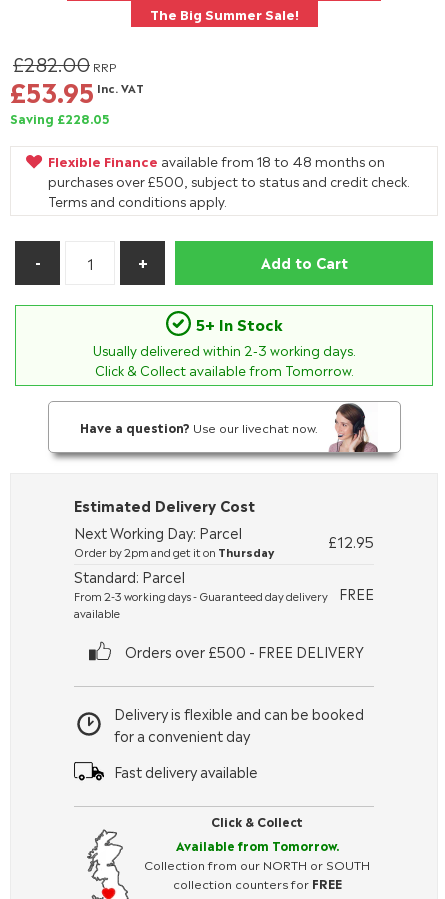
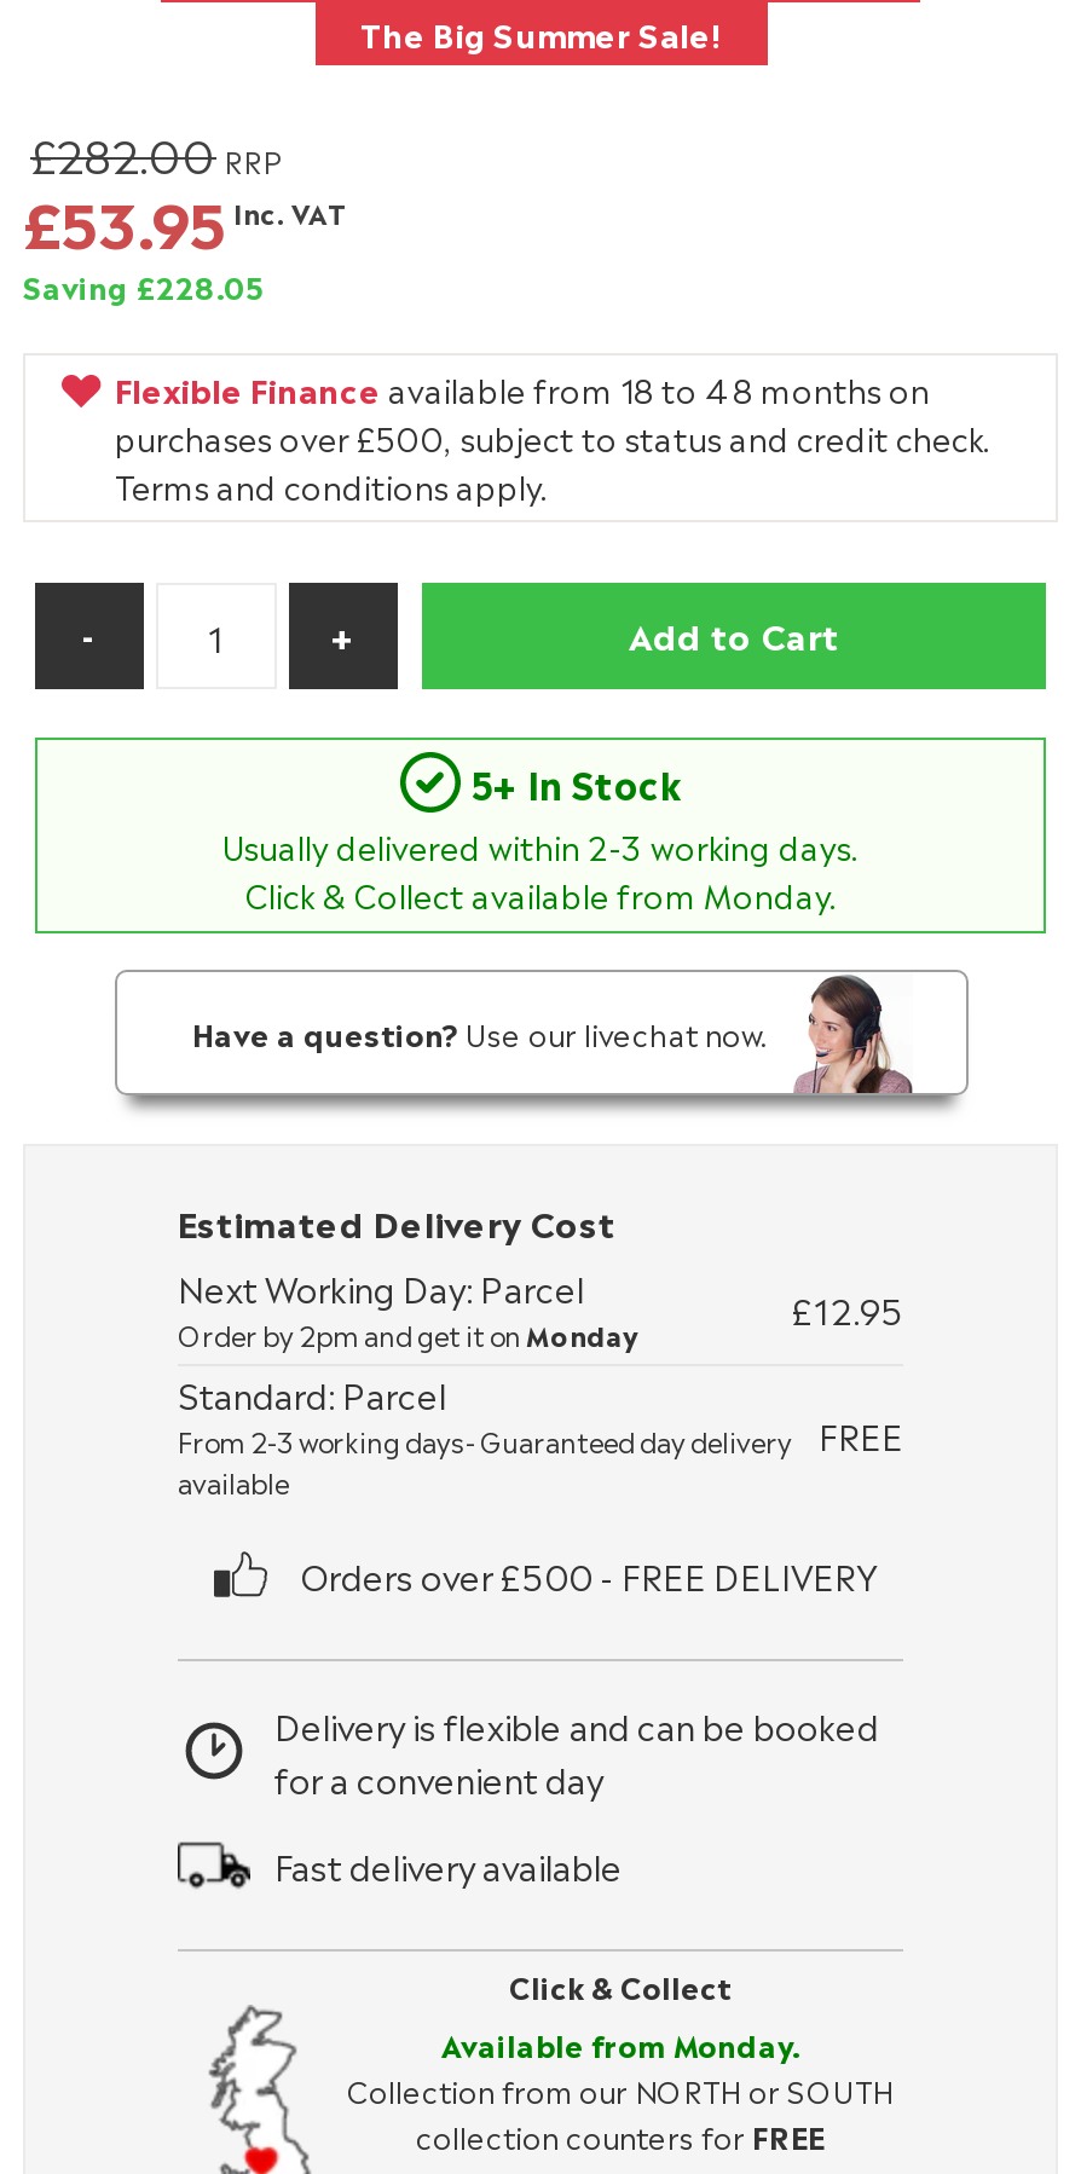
- Click & Collect available from Tomorrow.
+ Click & Collect available from Monday.

- Order by 2pm and get it on Thursday
+ Order by 2pm and get it on Monday

- Available from Tomorrow.
+ Available from Monday.
